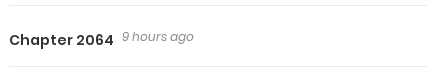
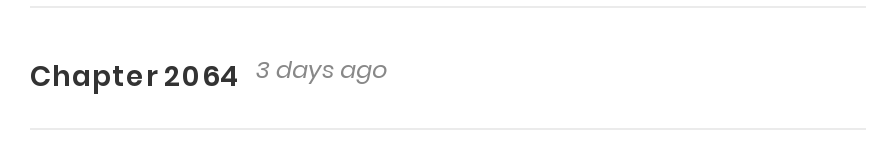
- Chapter 2064 9 hours ago
+ Chapter 2064 3 days ago
